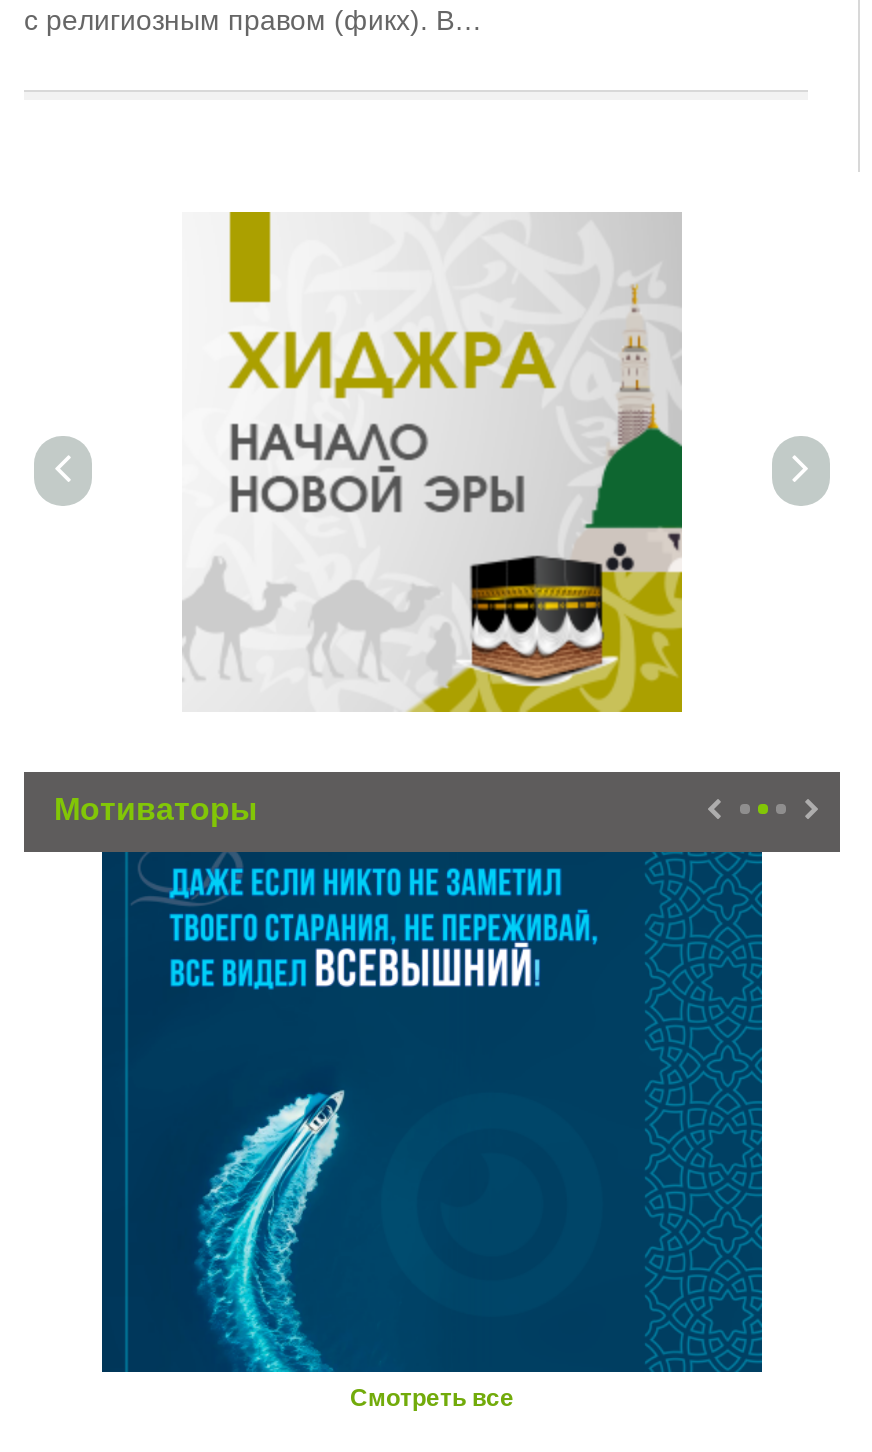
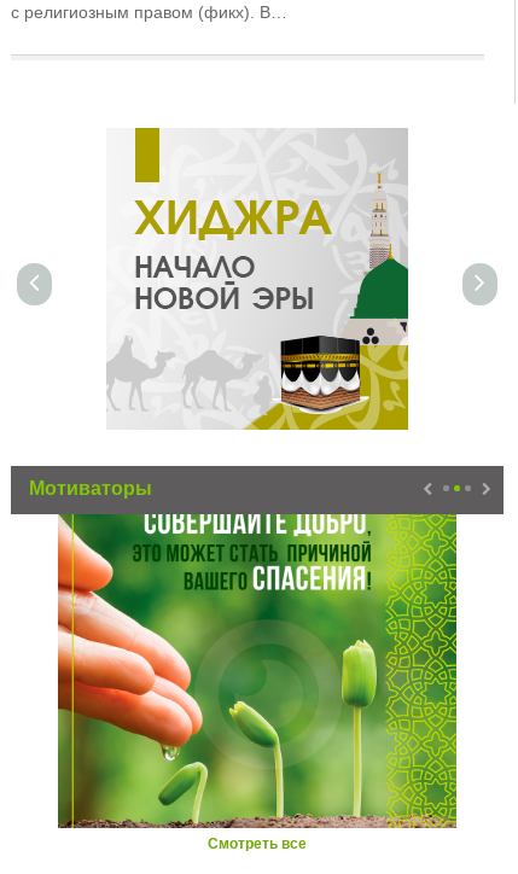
- [image]
+ [image]
